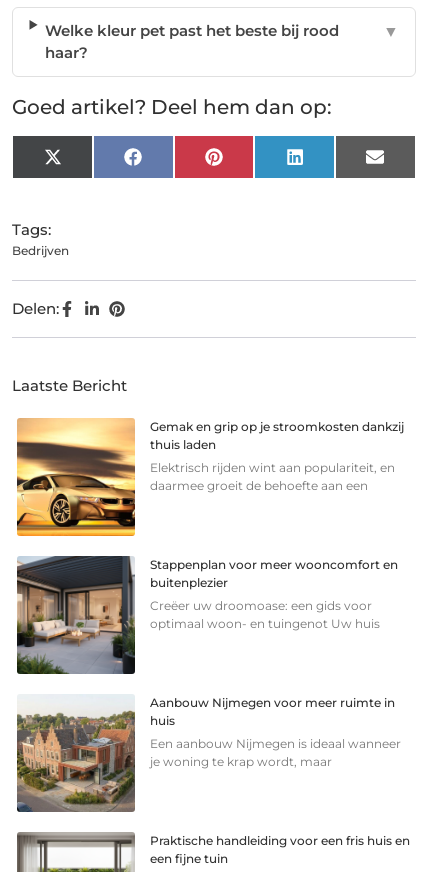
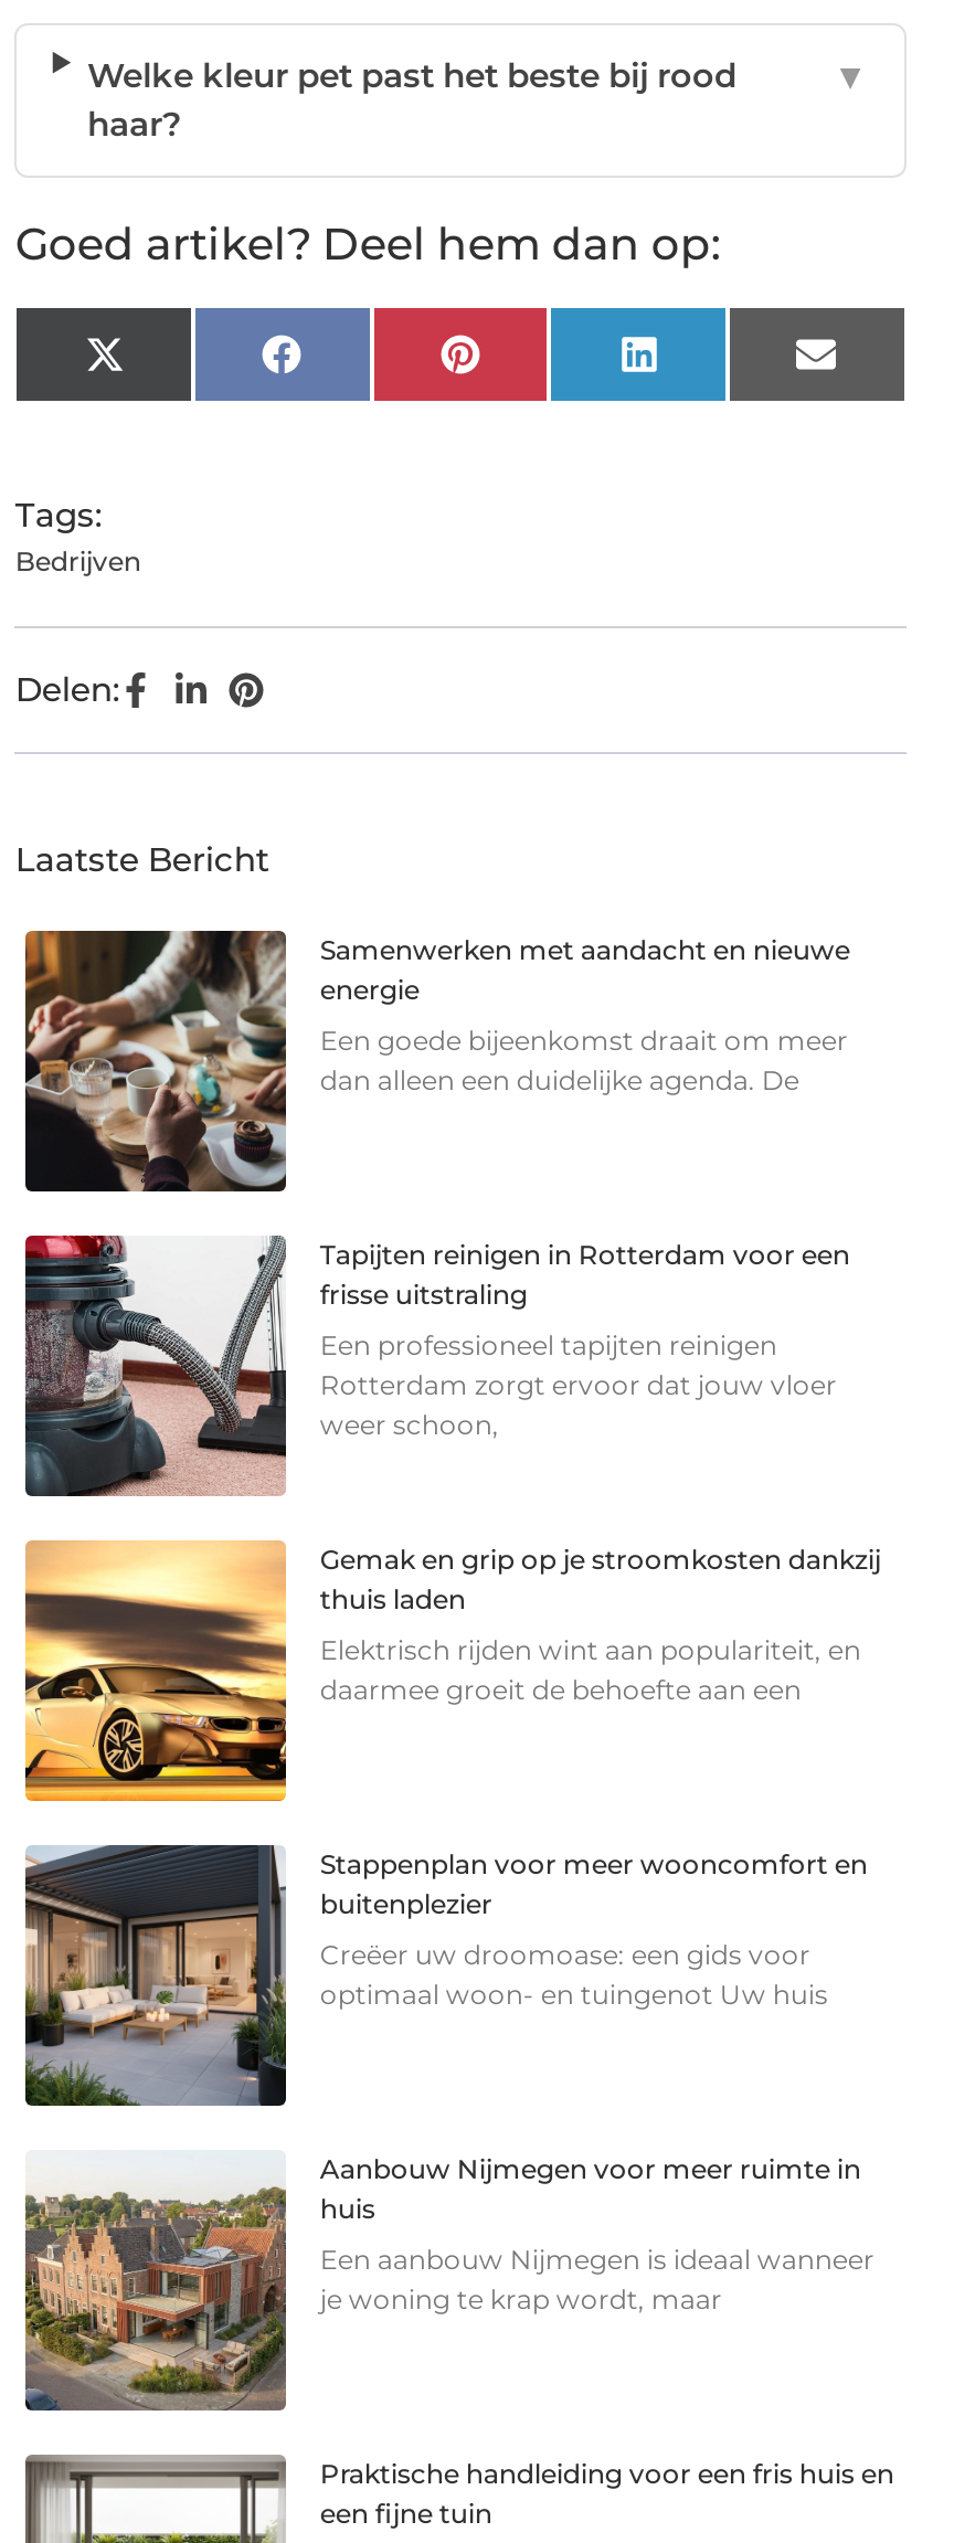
+ [image]
+ Samenwerken met aandacht en nieuwe
+ energie
+ Een goede bijeenkomst draait om meer
+ dan alleen een duidelijke agenda. De

+ [image]
+ Tapijten reinigen in Rotterdam voor een
+ frisse uitstraling
+ Een professioneel tapijten reinigen
+ Rotterdam zorgt ervoor dat jouw vloer
+ weer schoon,
